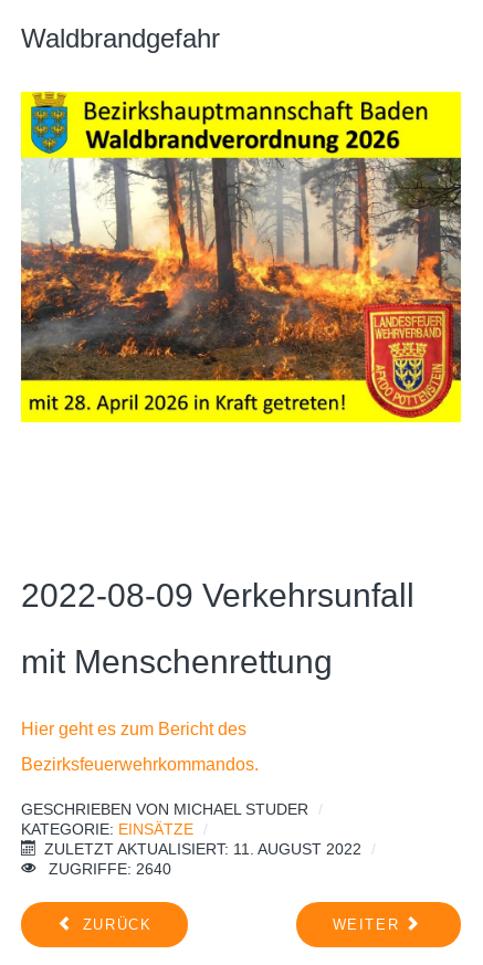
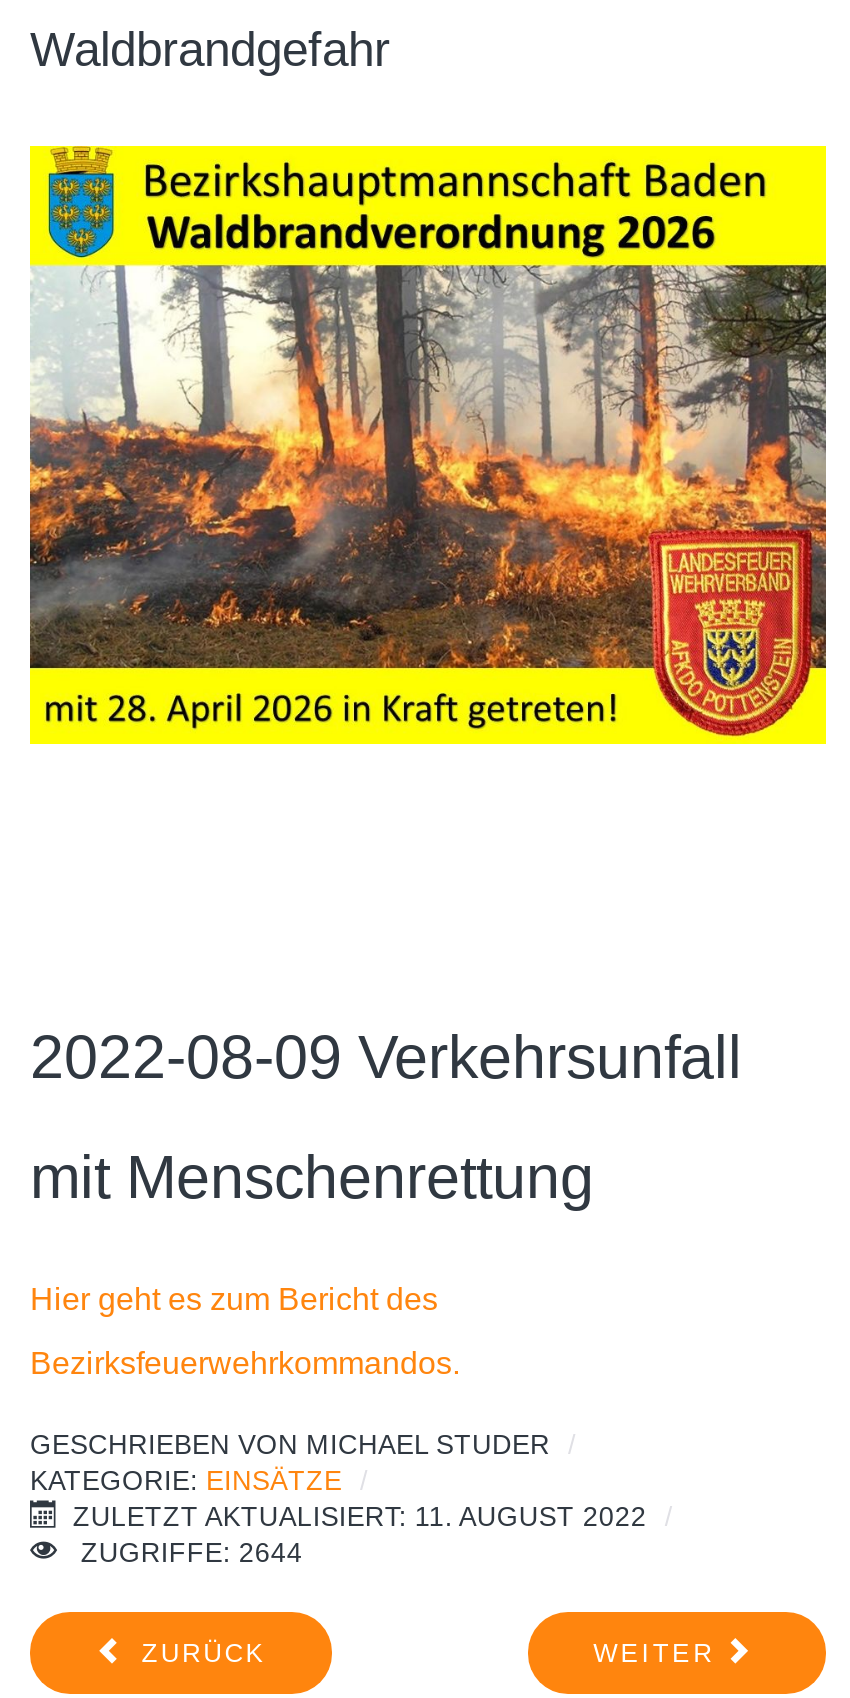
- ZUGRIFFE: 2640
+ ZUGRIFFE: 2644
